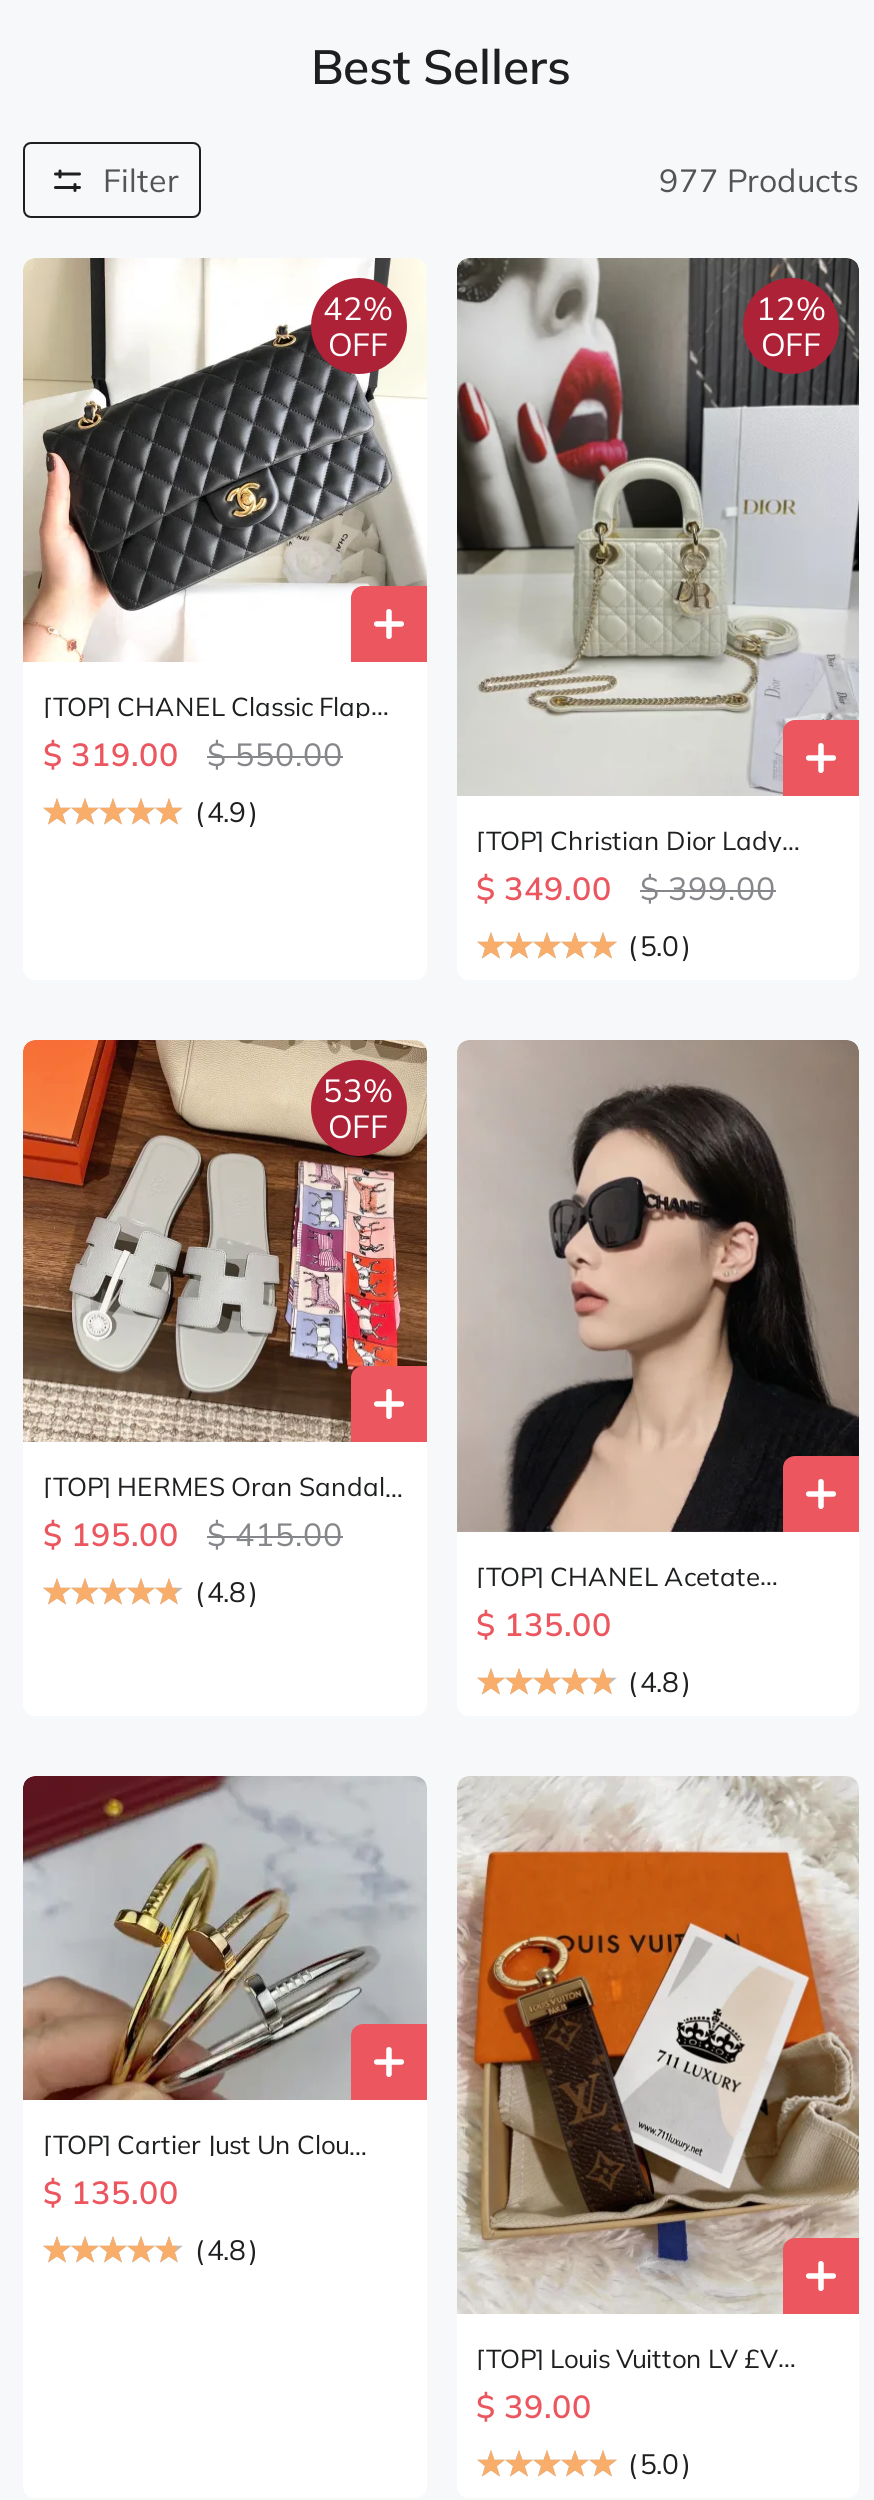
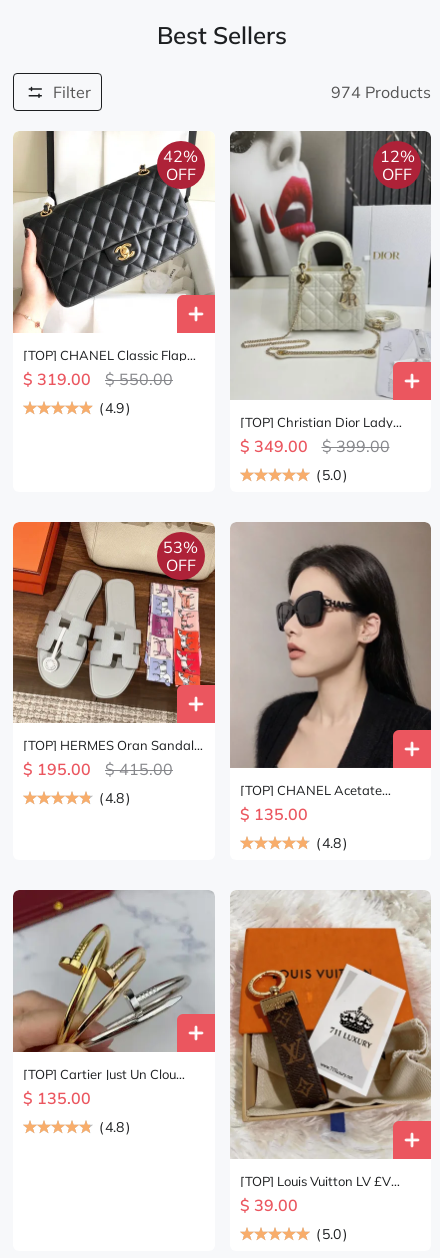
- 977 Products
+ 974 Products
